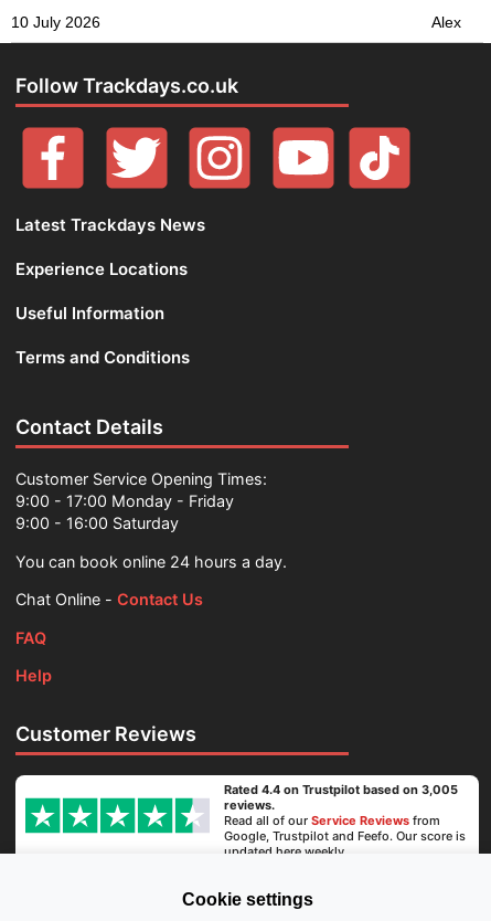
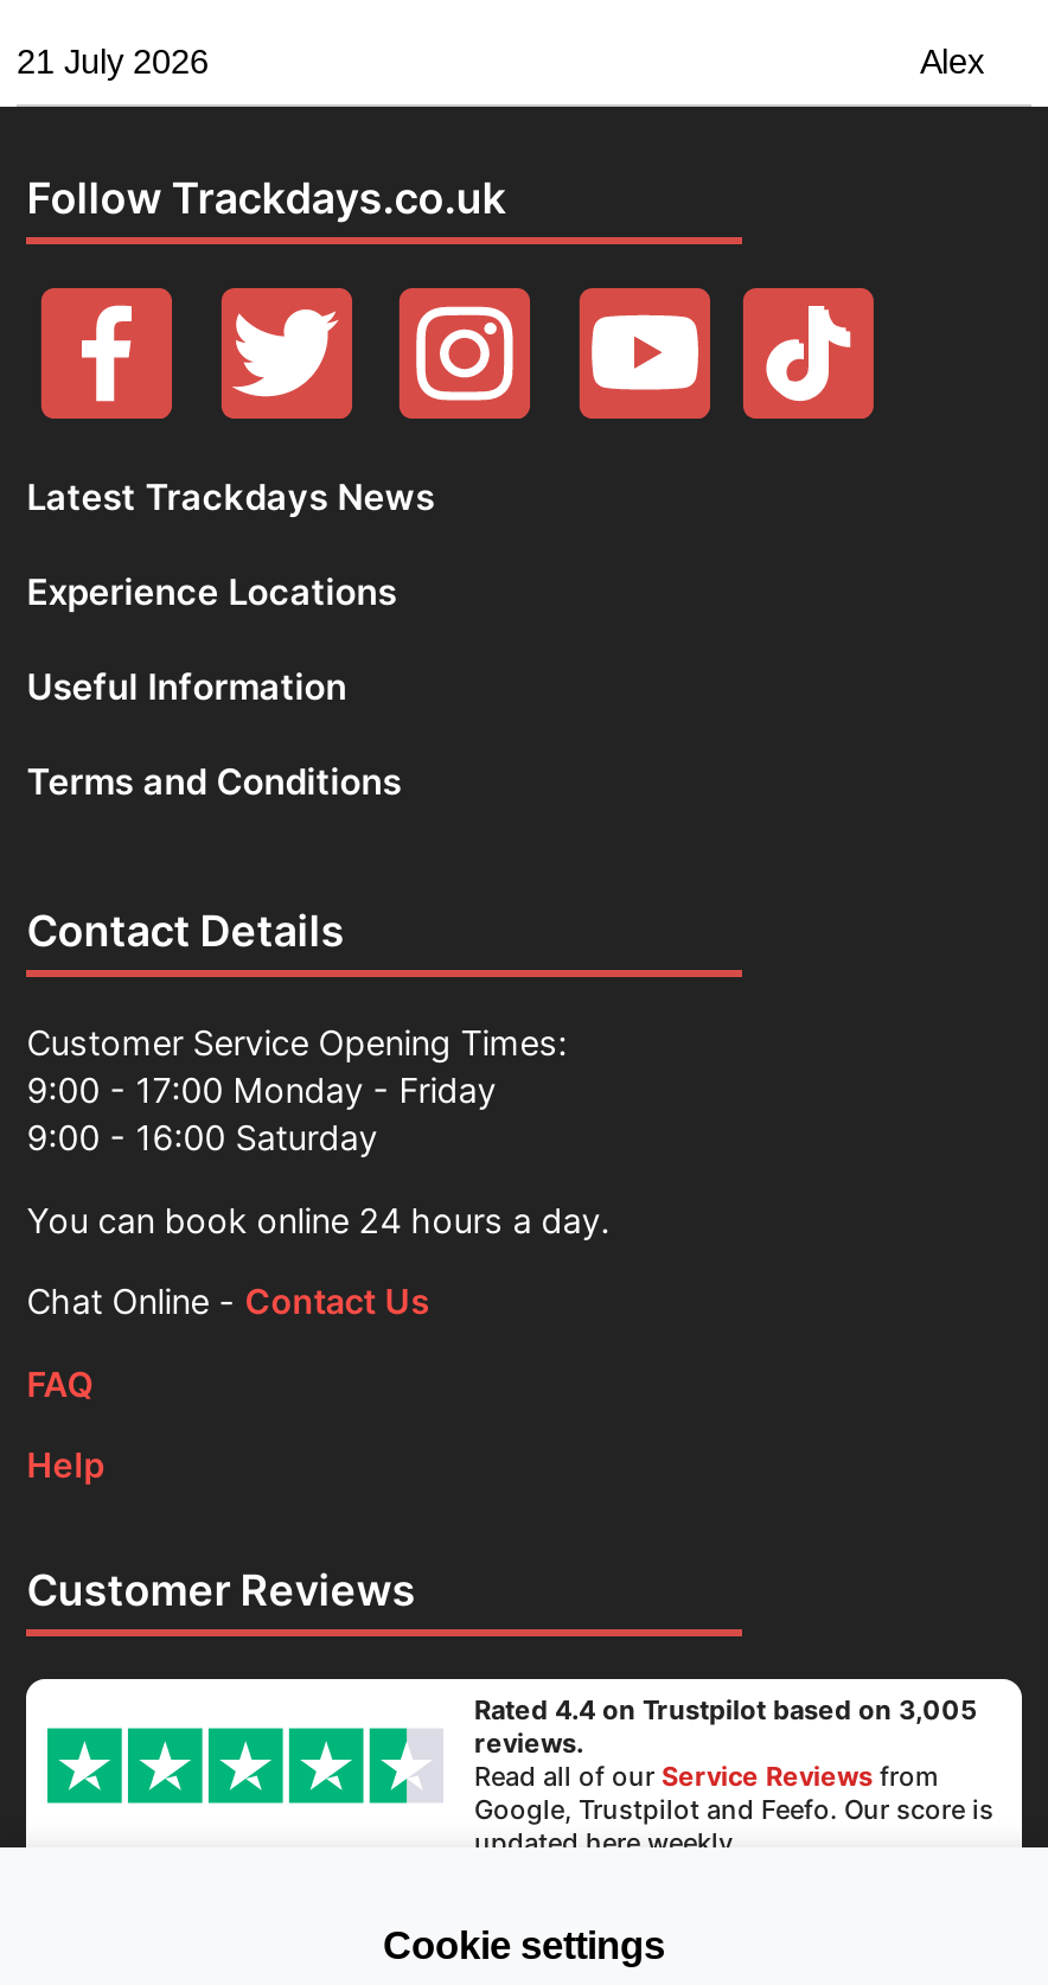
- 10 July 2026
+ 21 July 2026
